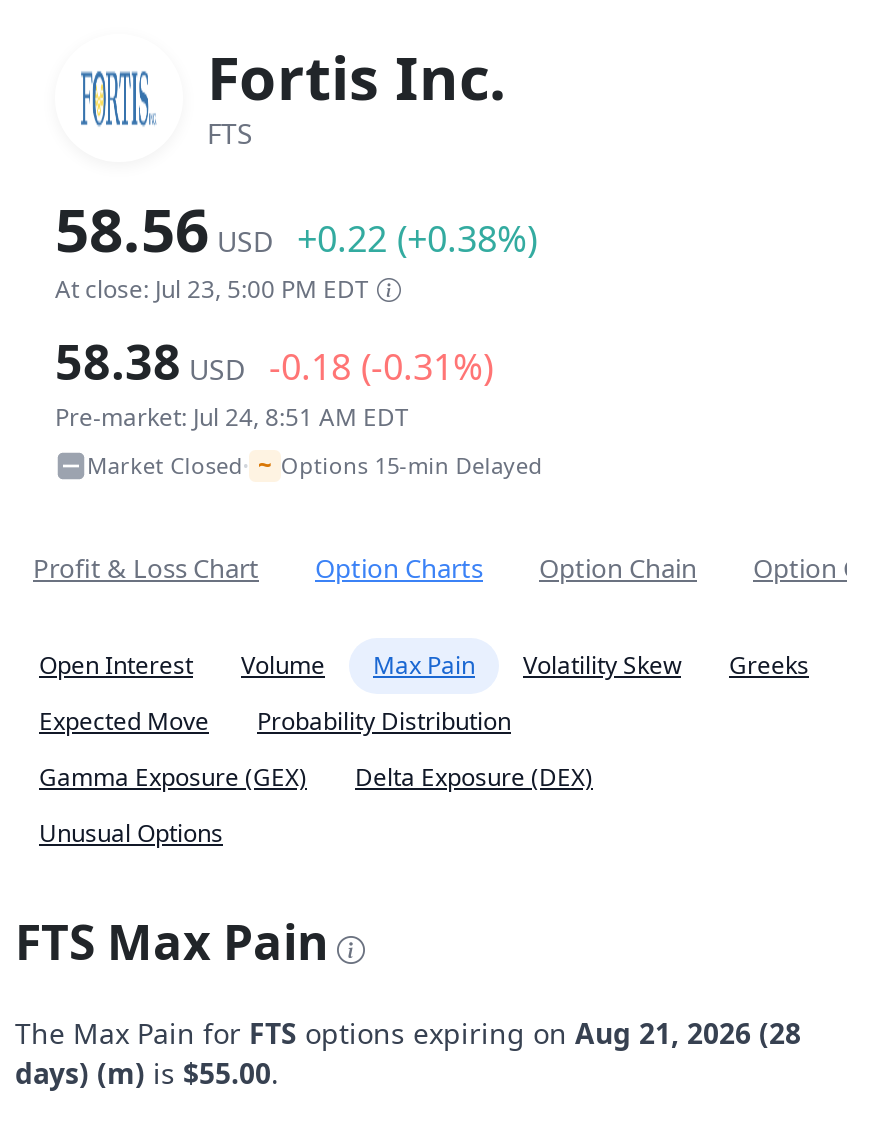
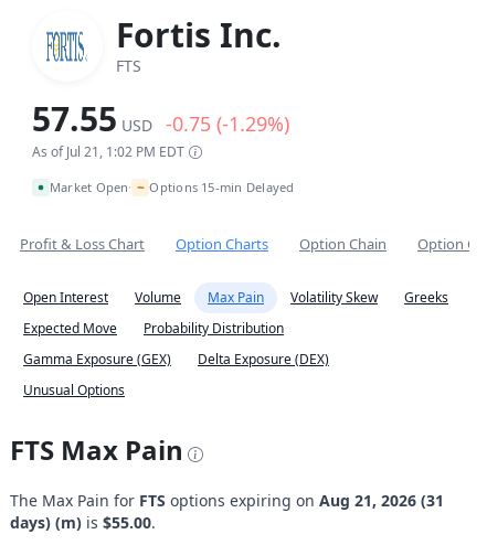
- 58.56 USD +0.22 (+0.38%)
- At close: Jul 23, 5:00 PM EDT
- 58.38 USD -0.18 (-0.31%)
- Pre-market: Jul 24, 8:51 AM EDT
- Market Closed • ~ Options 15-min Delayed
+ 57.55 USD -0.75 (-1.29%)
+ As of Jul 21, 1:02 PM EDT
+ Market Open • ~ Options 15-min Delayed

- The Max Pain for FTS options expiring on Aug 21, 2026 (28
+ The Max Pain for FTS options expiring on Aug 21, 2026 (31
